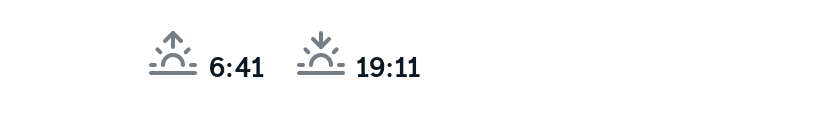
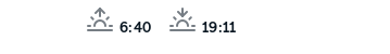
- 6:41
+ 6:40
